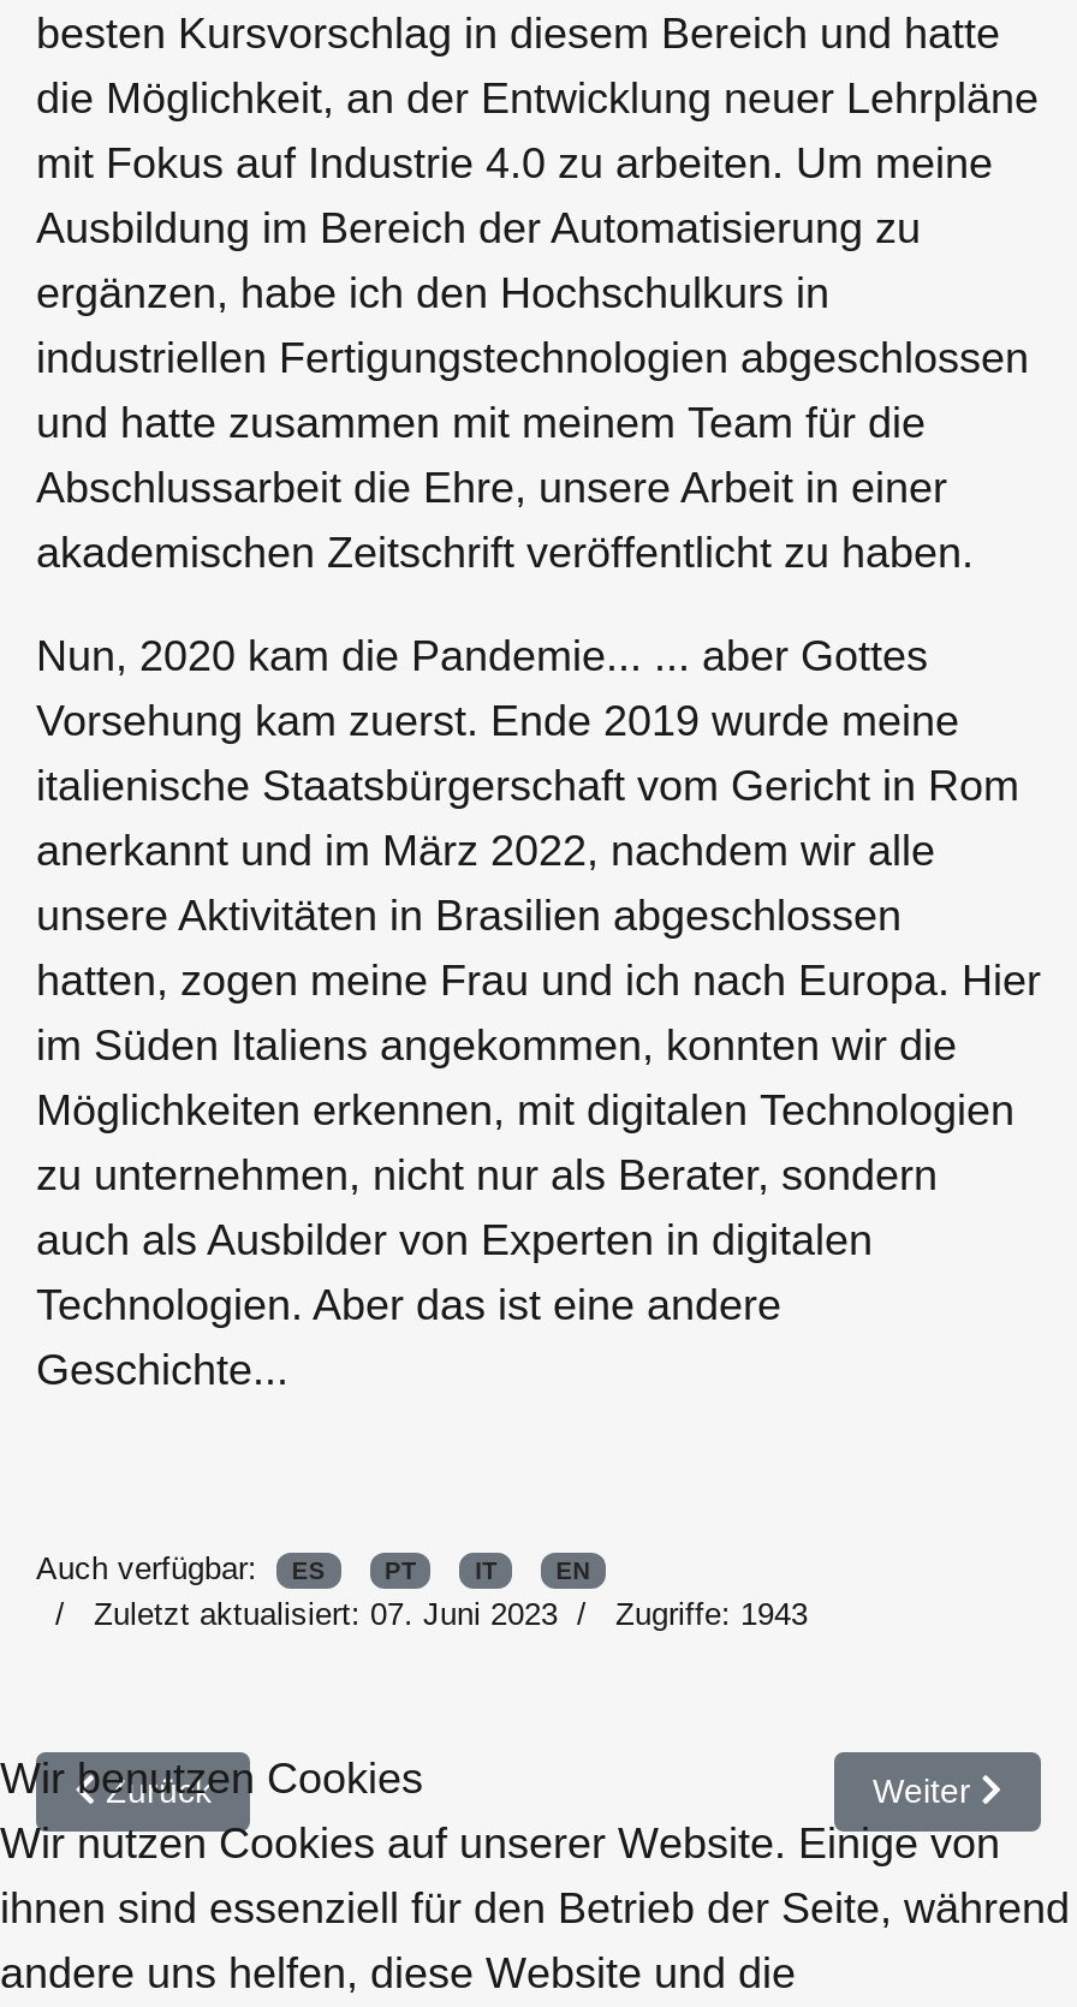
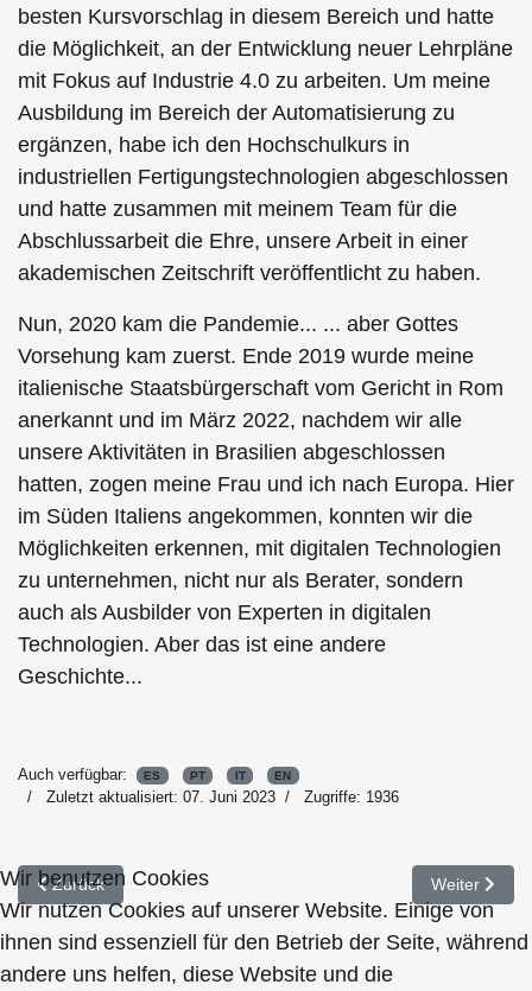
- Zuletzt aktualisiert: 07. Juni 2023 Zugriffe: 1943
+ Zuletzt aktualisiert: 07. Juni 2023 Zugriffe: 1936
